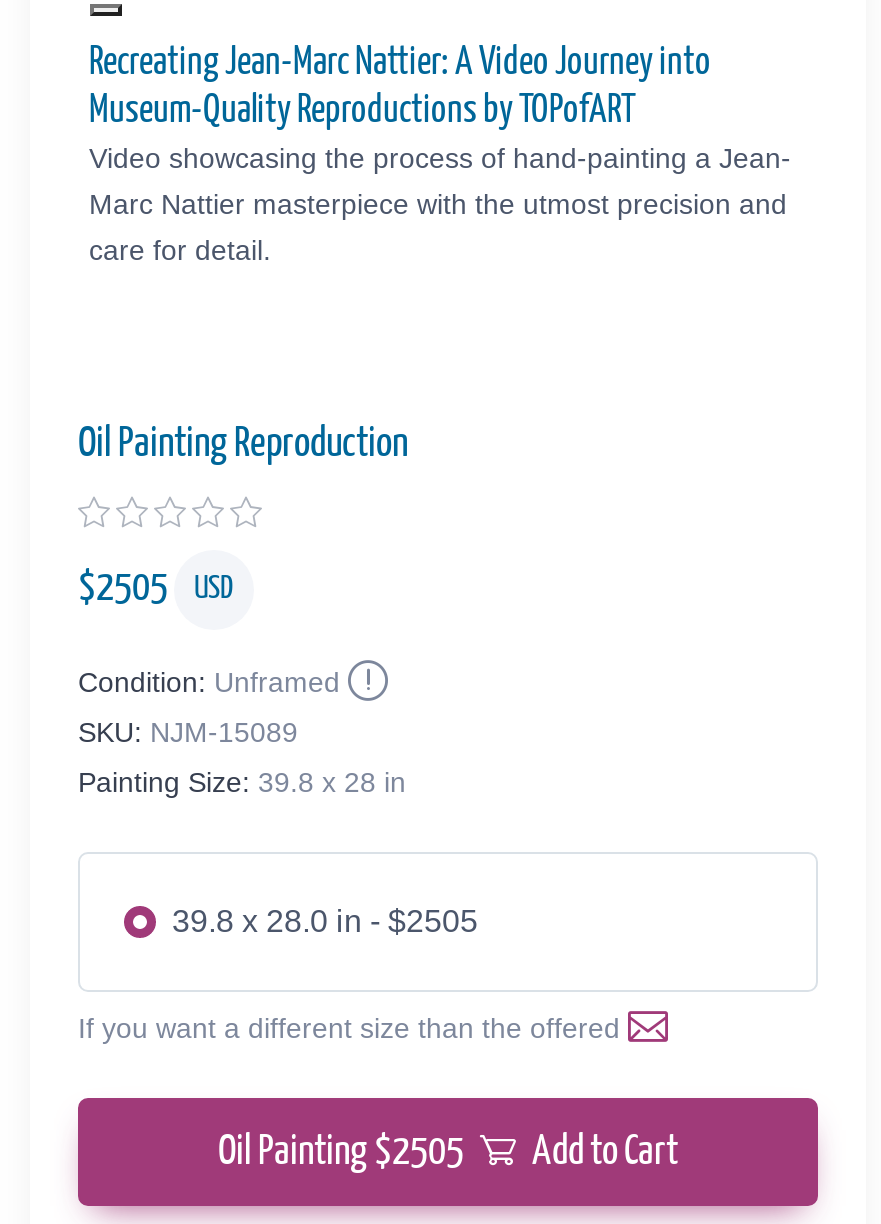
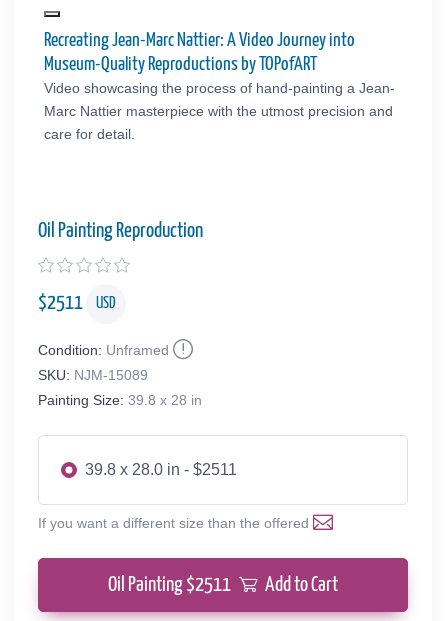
- $2505 USD
+ $2511 USD

- 39.8 x 28.0 in - $2505
+ 39.8 x 28.0 in - $2511

- Oil Painting $2505 Add to Cart
+ Oil Painting $2511 Add to Cart
